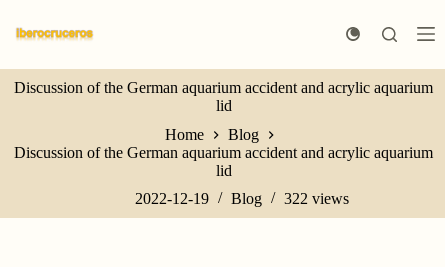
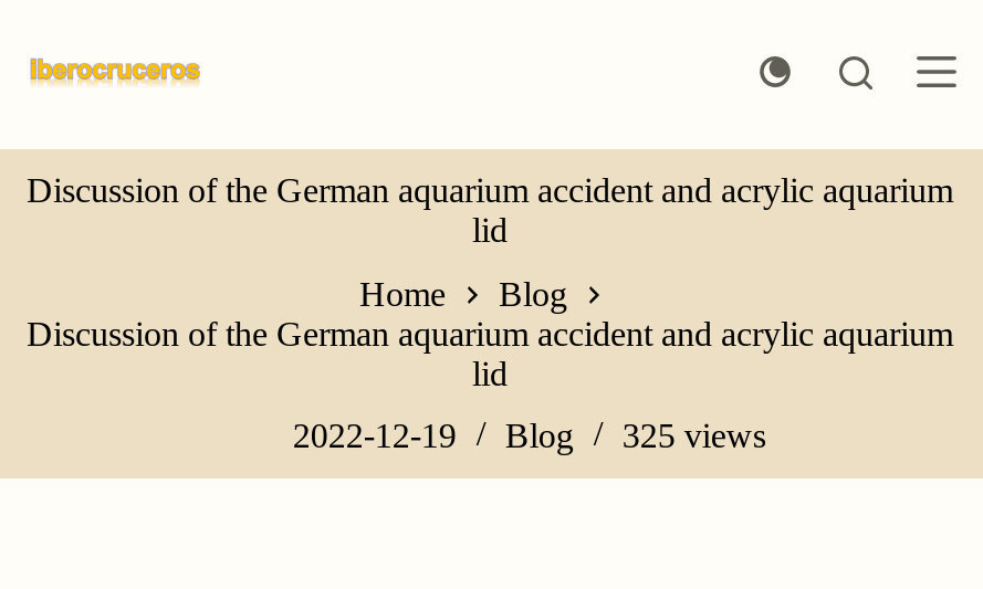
- 2022-12-19 Blog 322 views
+ 2022-12-19 Blog 325 views
